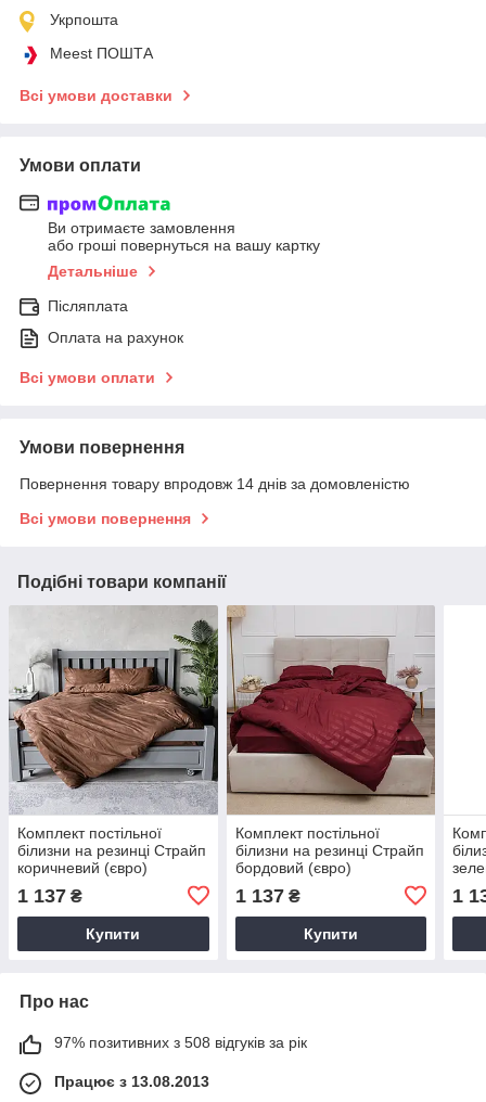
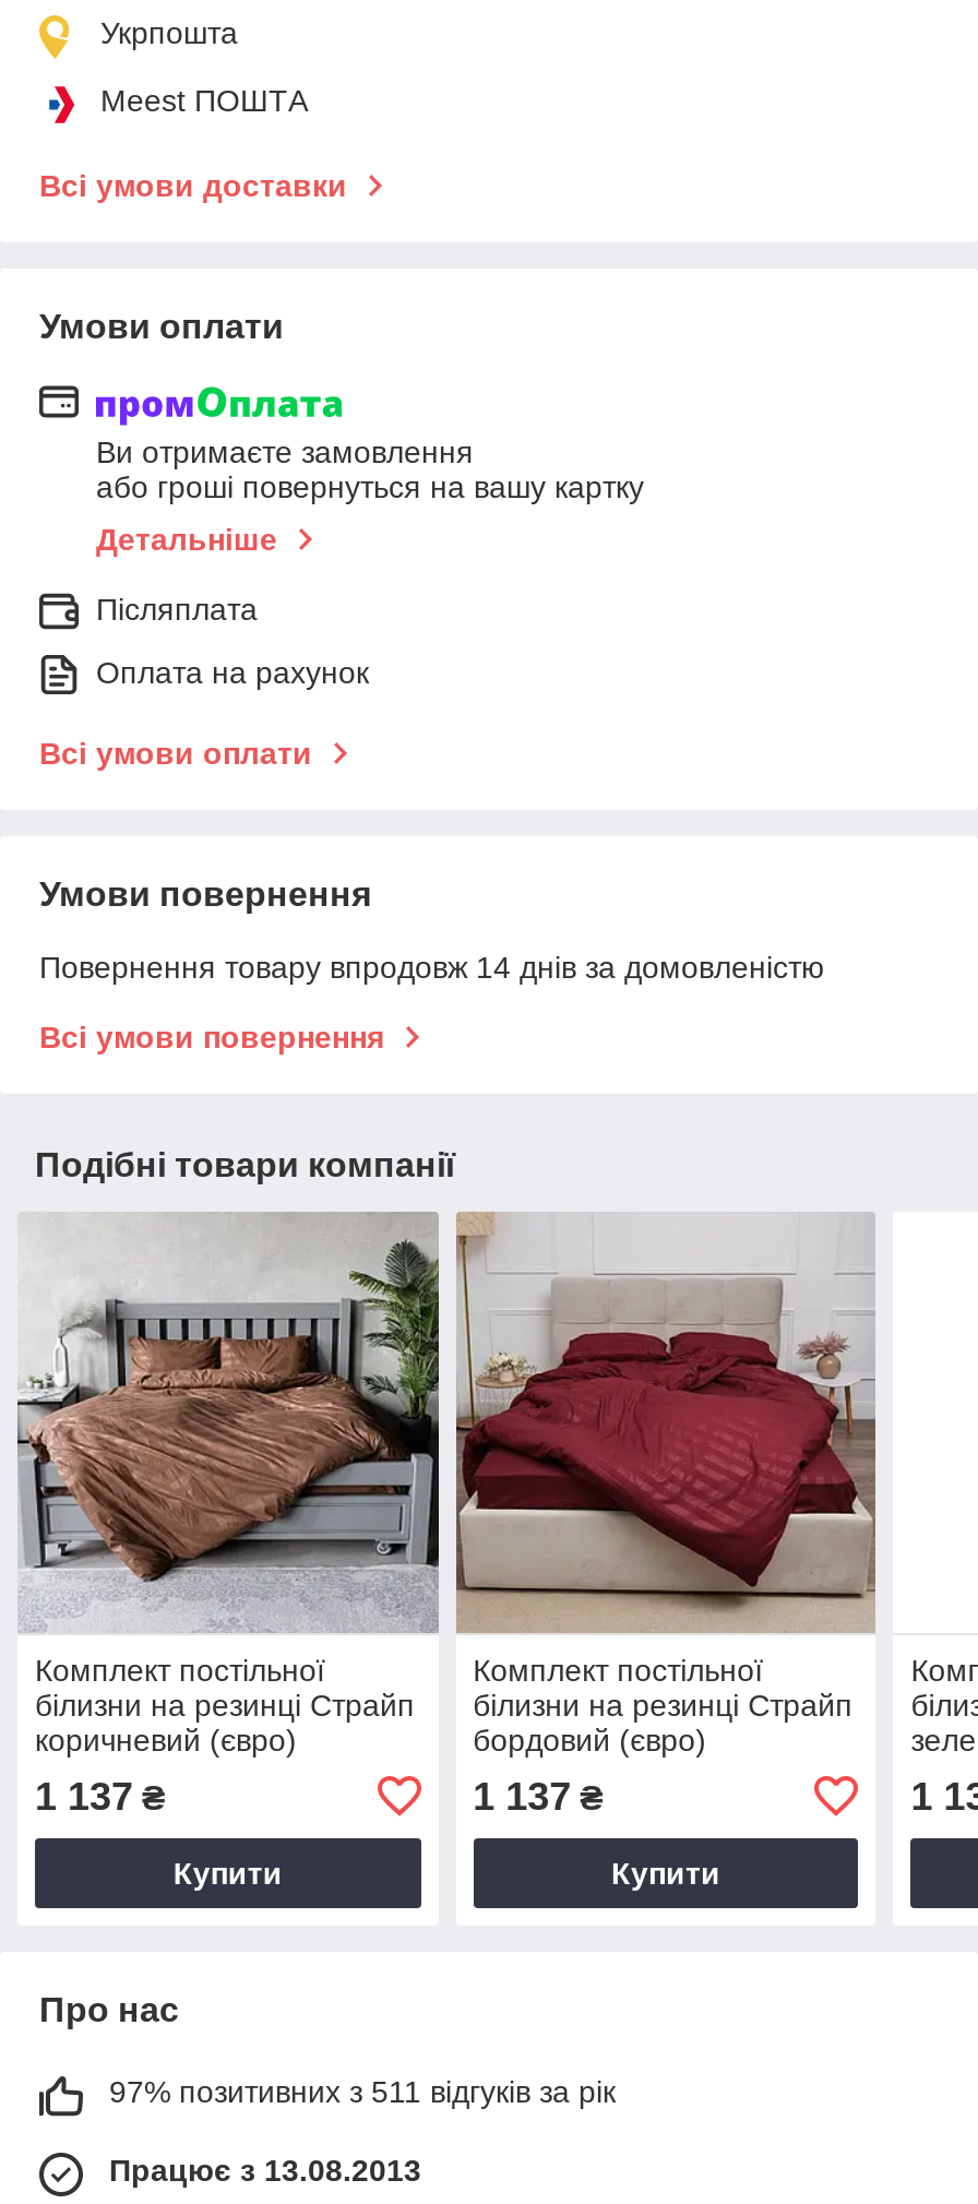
- 97% позитивних з 508 відгуків за рік
+ 97% позитивних з 511 відгуків за рік
